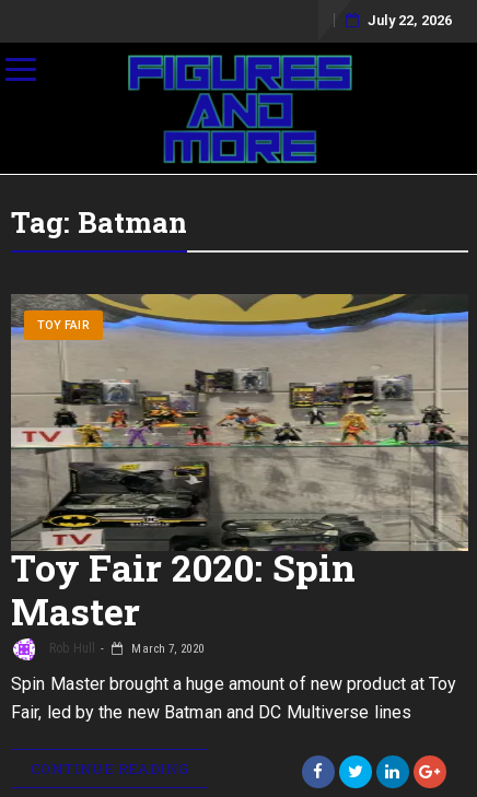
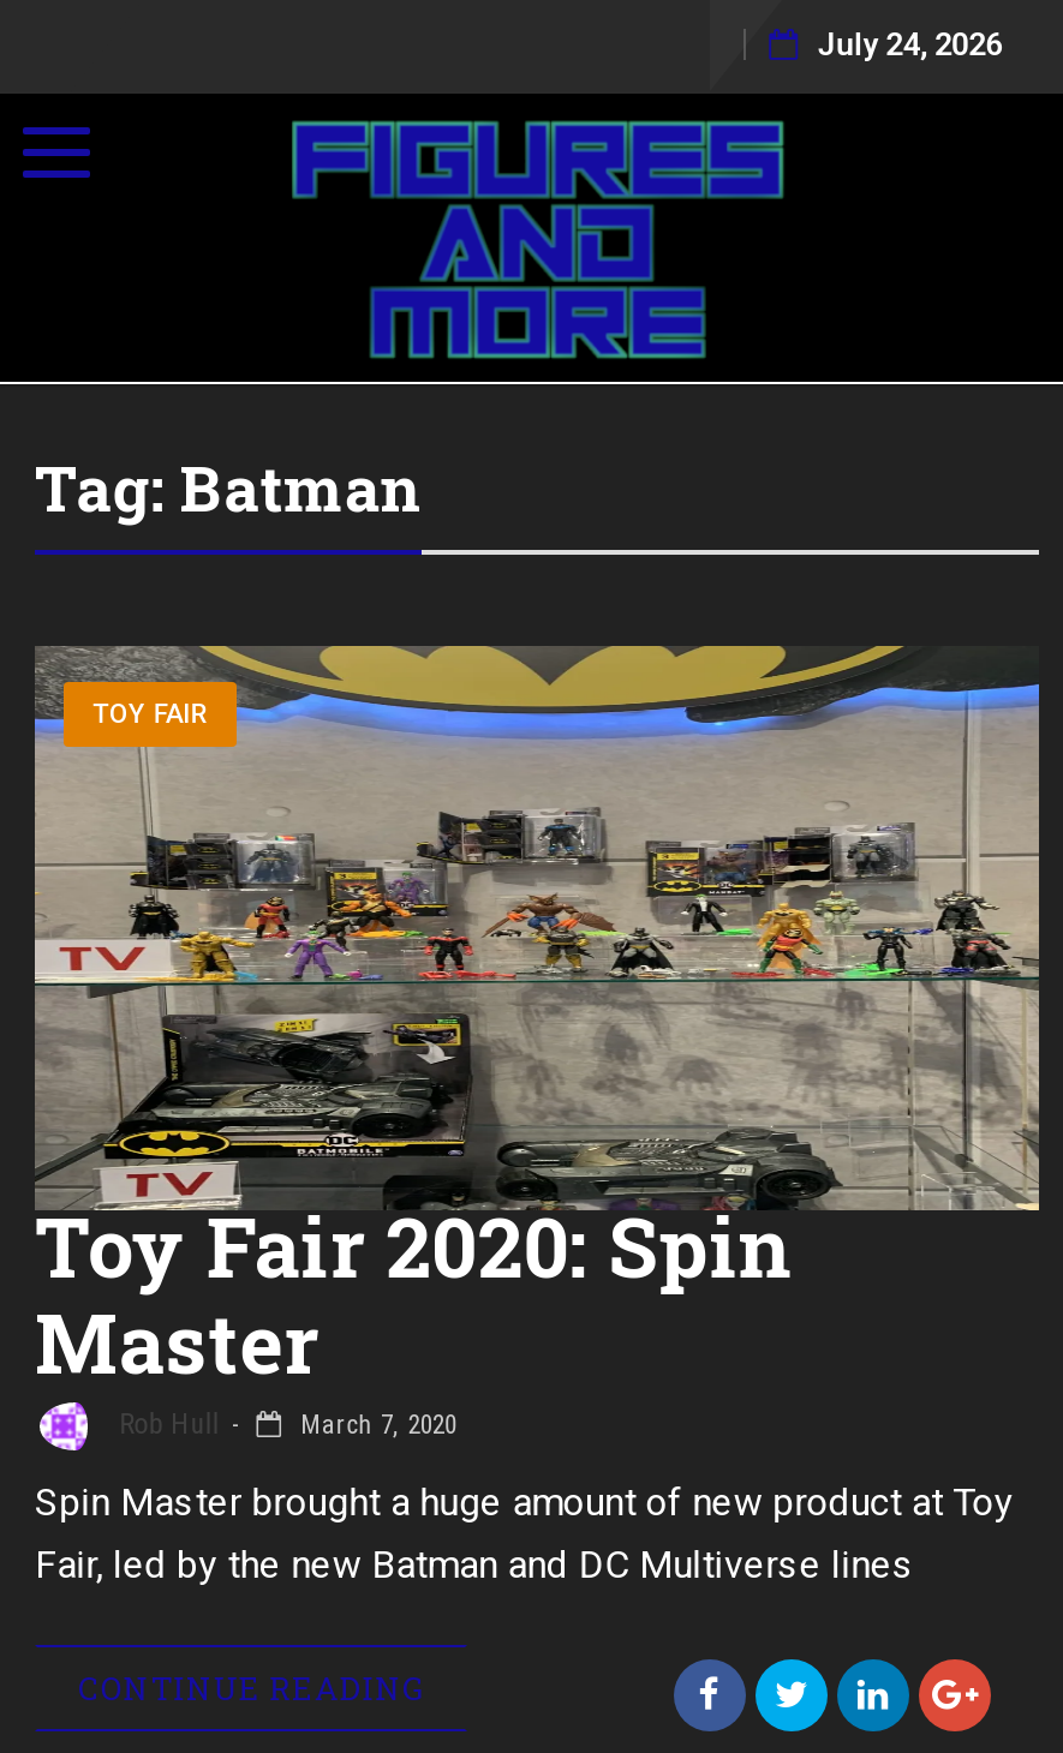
- July 22, 2026
+ July 24, 2026
